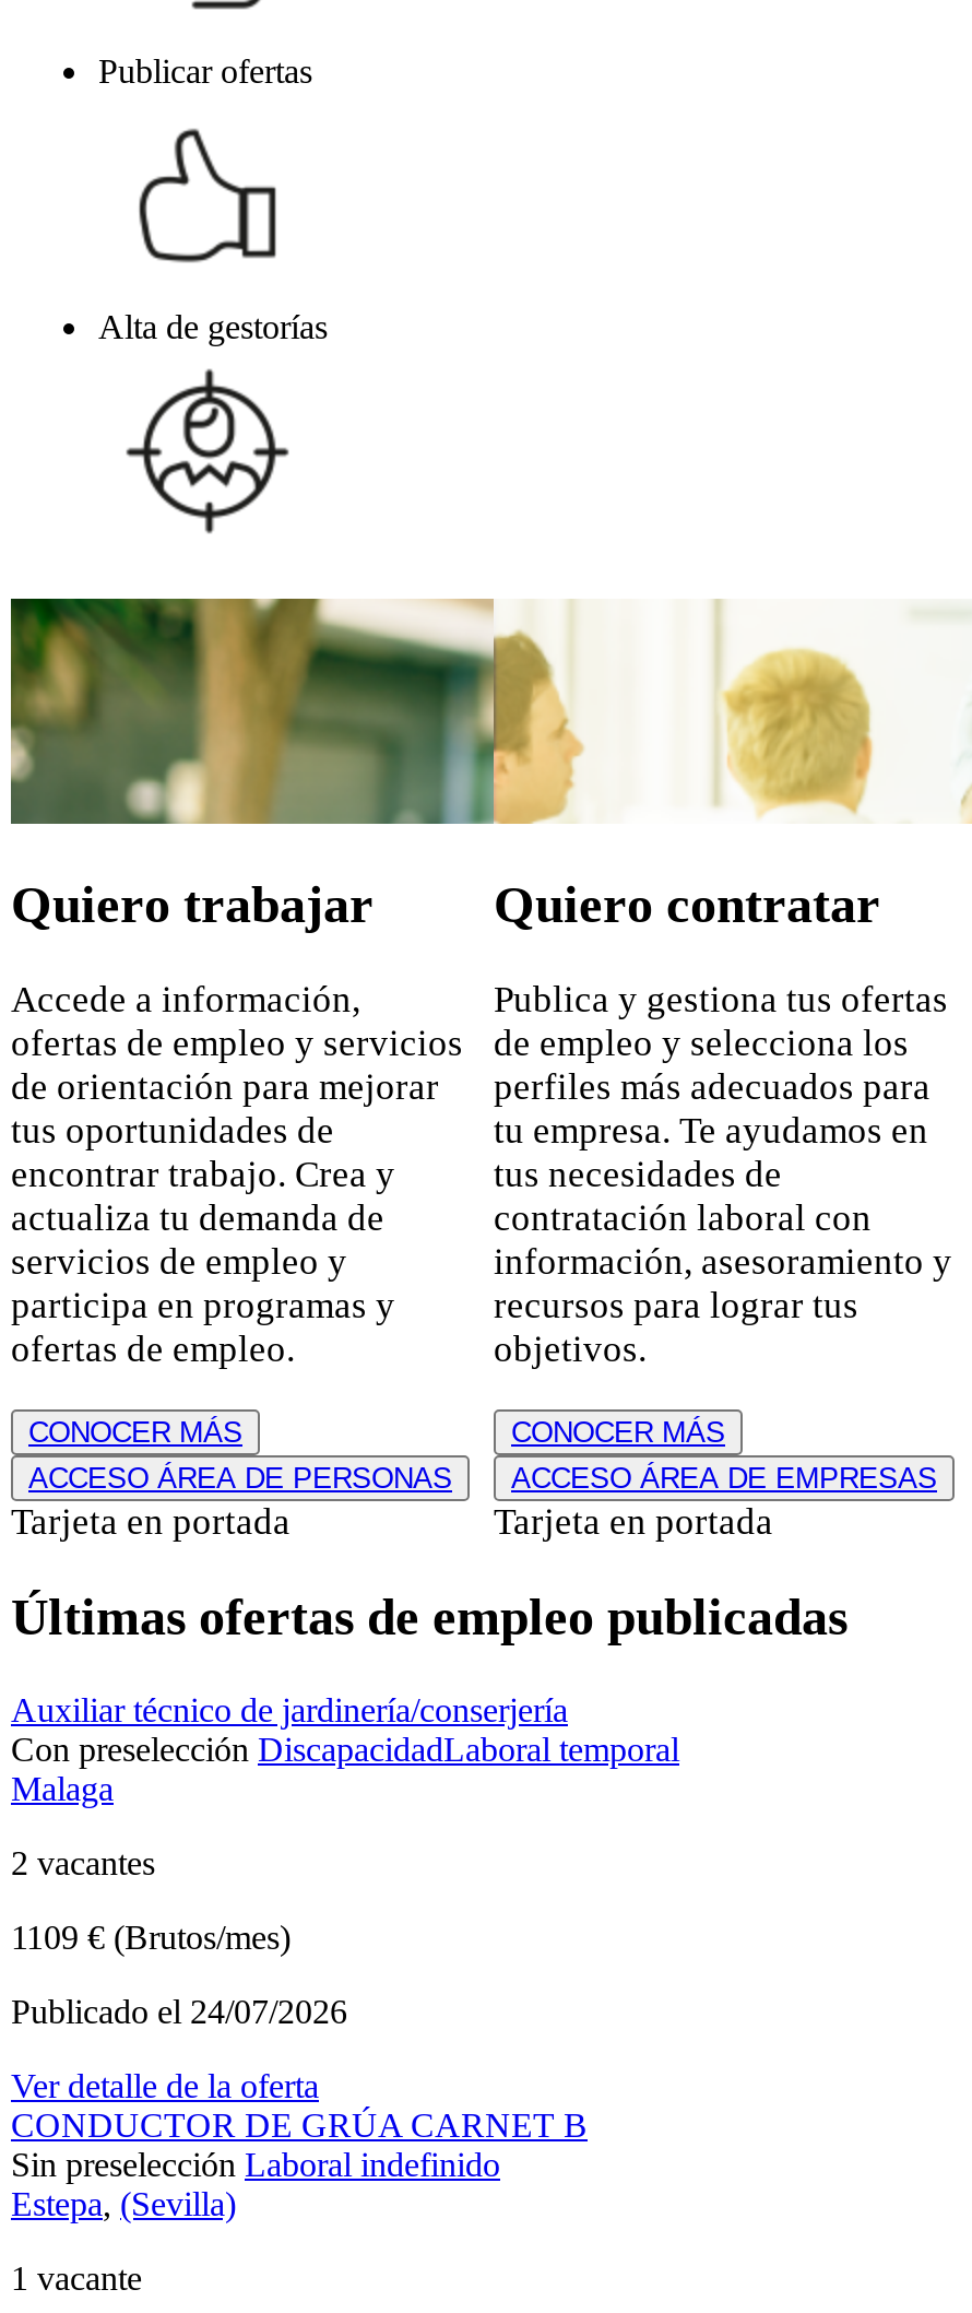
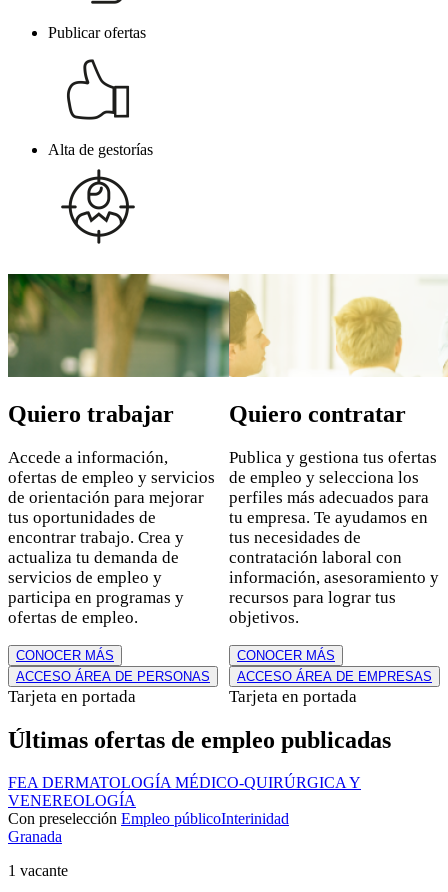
- Auxiliar técnico de jardinería/conserjería
- Con preselección DiscapacidadLaboral temporal
- Malaga
- 2 vacantes
- 1109 € (Brutos/mes)
- Publicado el 24/07/2026
- Ver detalle de la oferta
- CONDUCTOR DE GRÚA CARNET B
- Sin preselección Laboral indefinido
- Estepa, (Sevilla)
+ FEA DERMATOLOGÍA MÉDICO-QUIRÚRGICA Y
+ VENEREOLOGÍA
+ Con preselección Empleo públicoInterinidad
+ Granada
